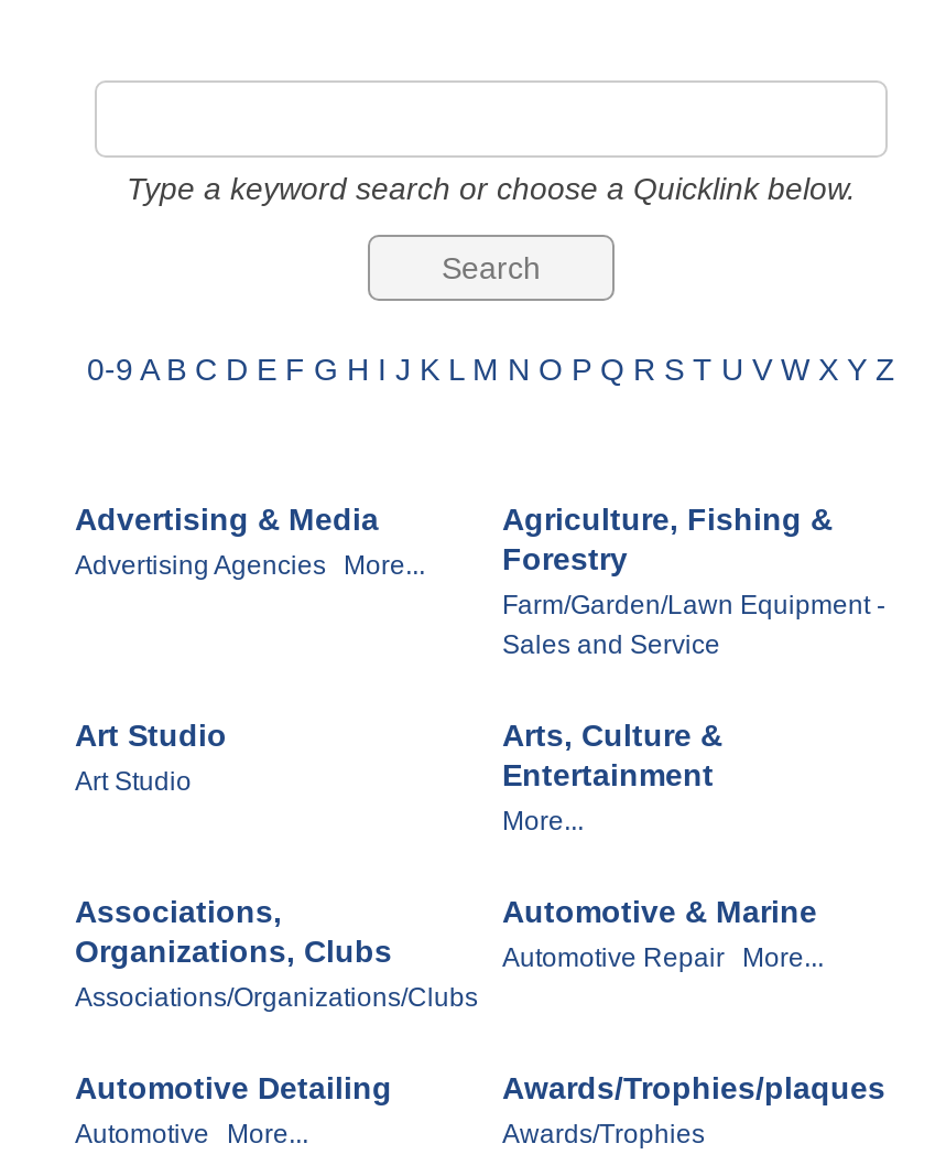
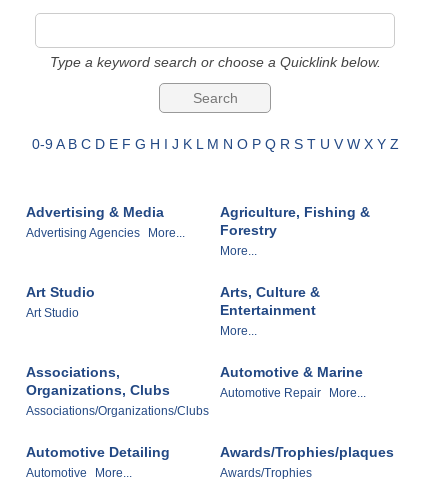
- Farm/Garden/Lawn Equipment -
- Sales and Service
+ More...
